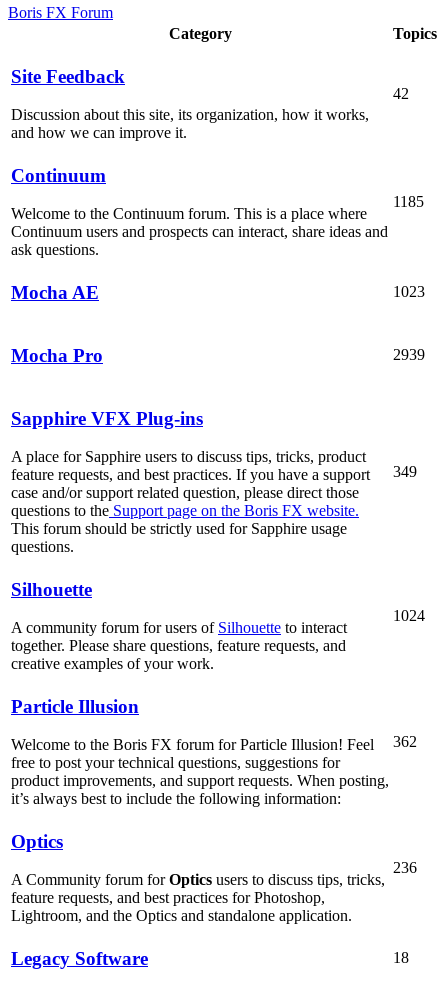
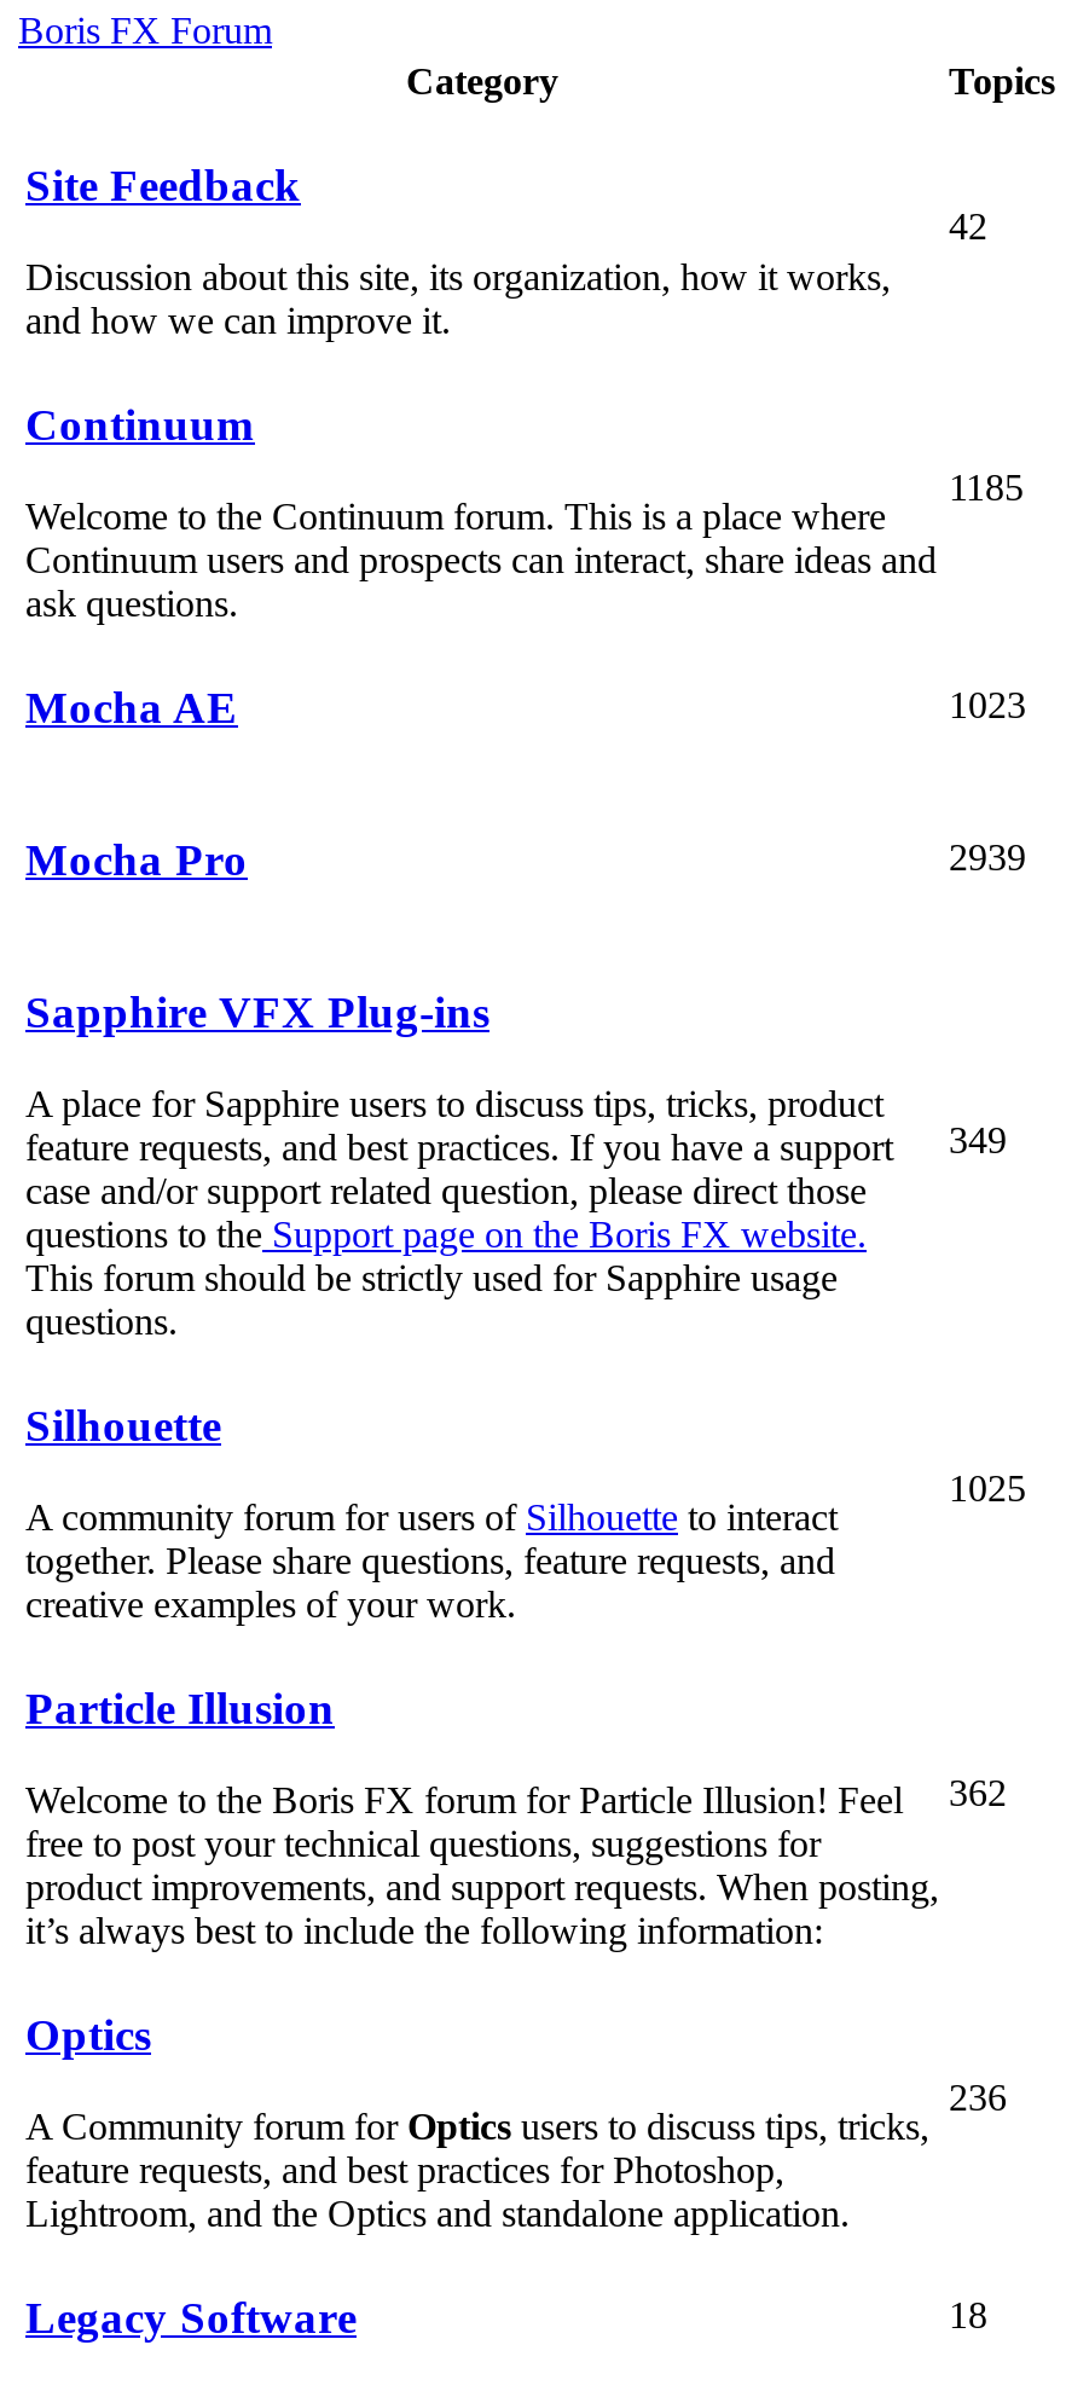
- 1024
+ 1025
